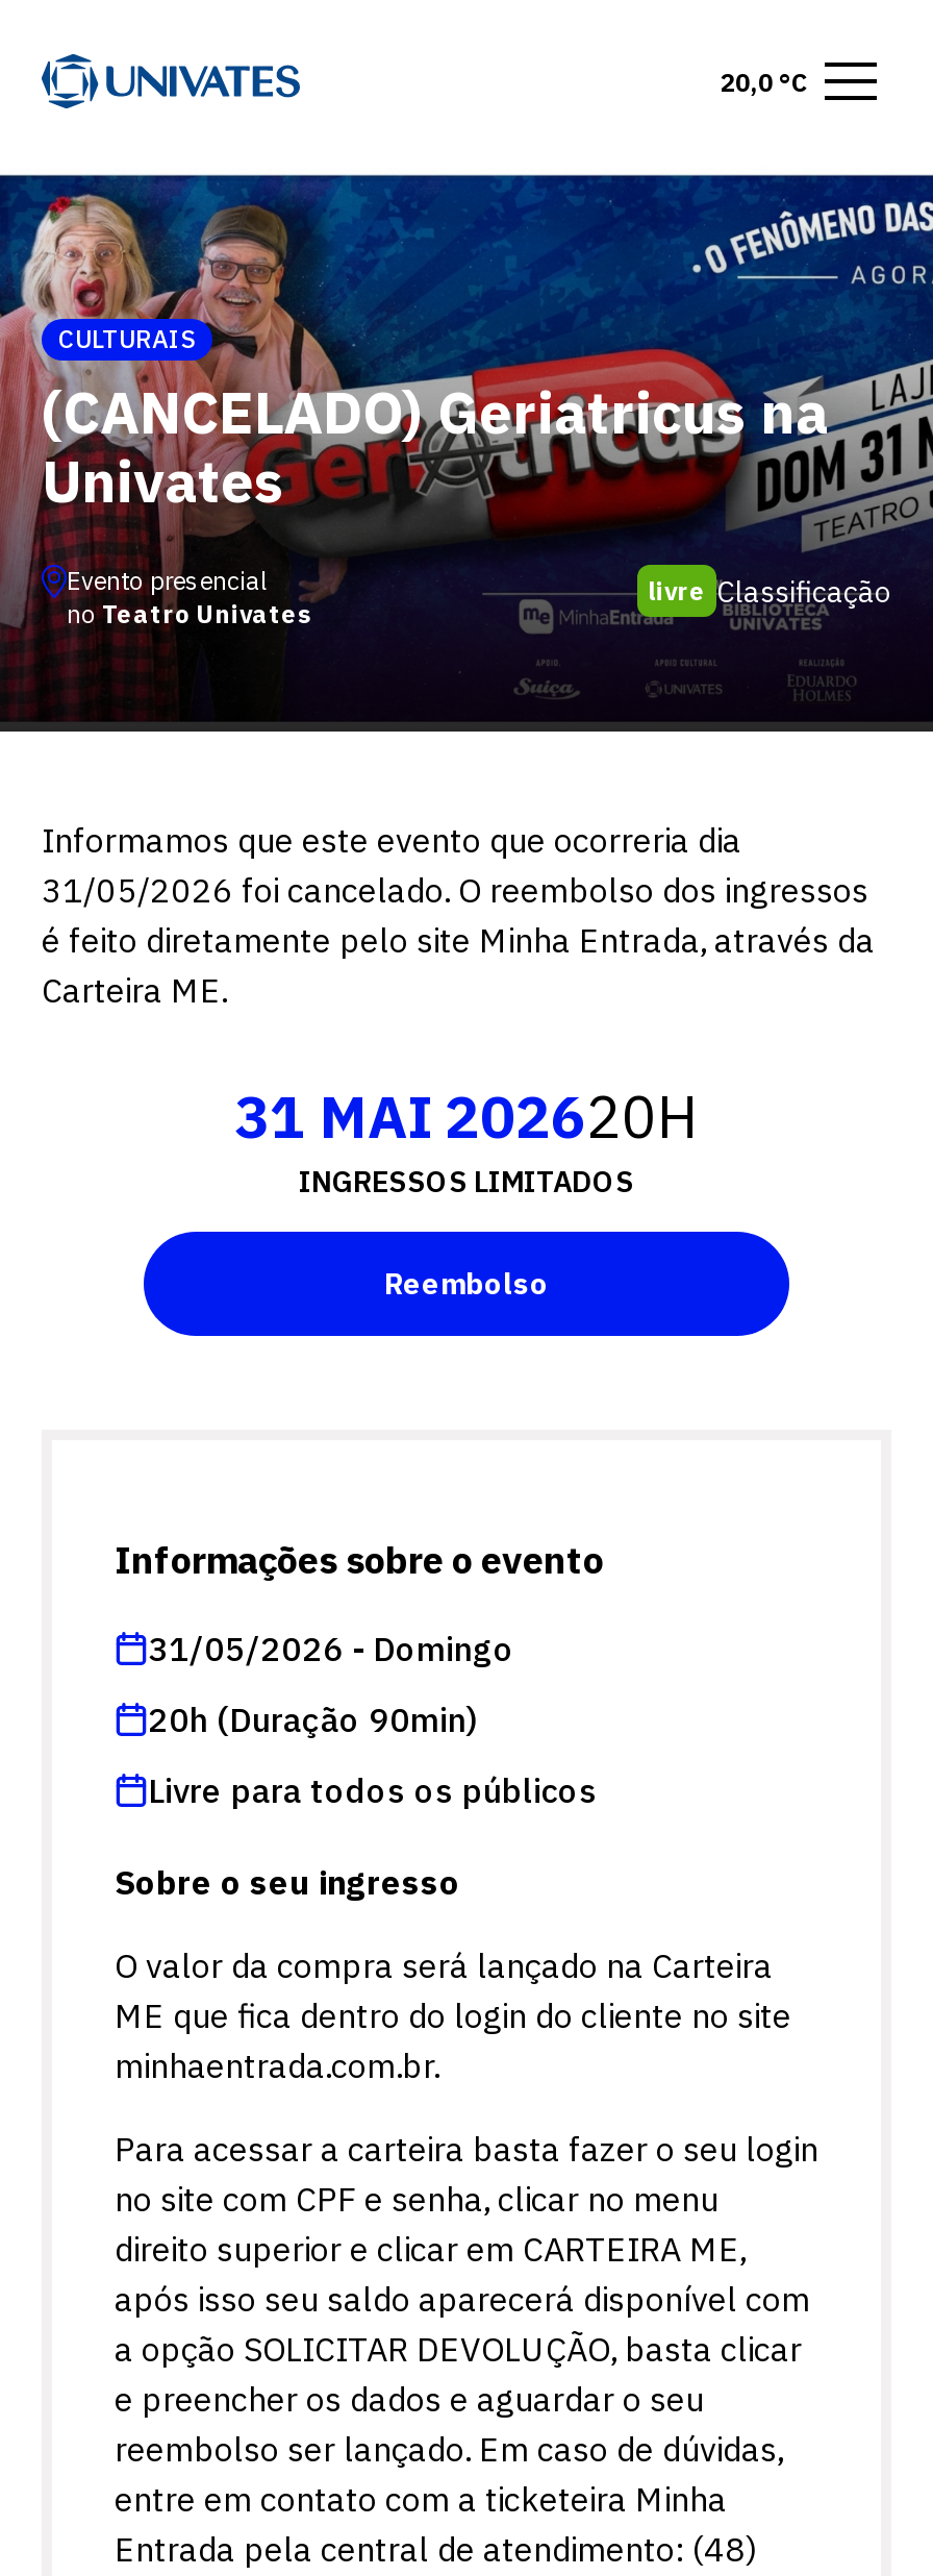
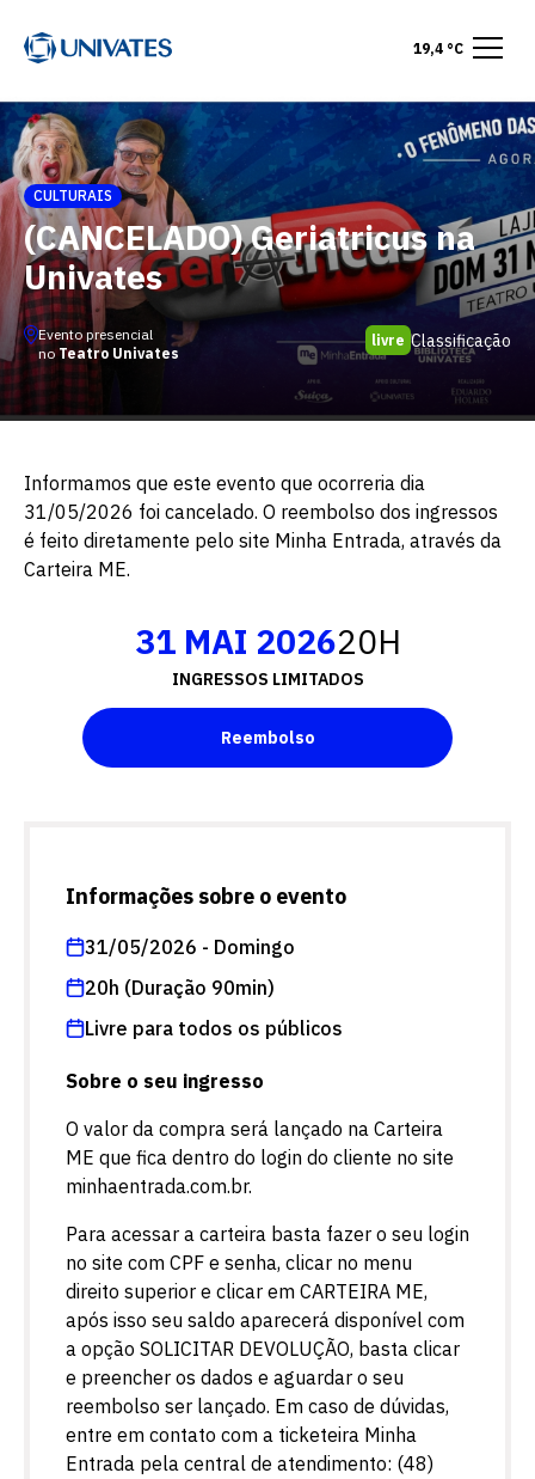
- 20,0 °C
+ 19,4 °C
